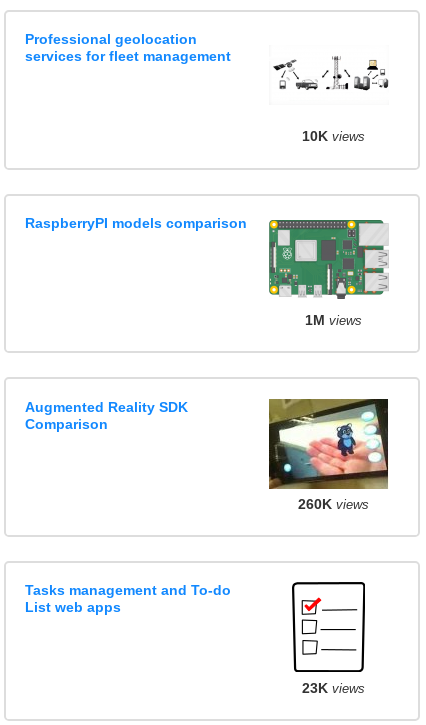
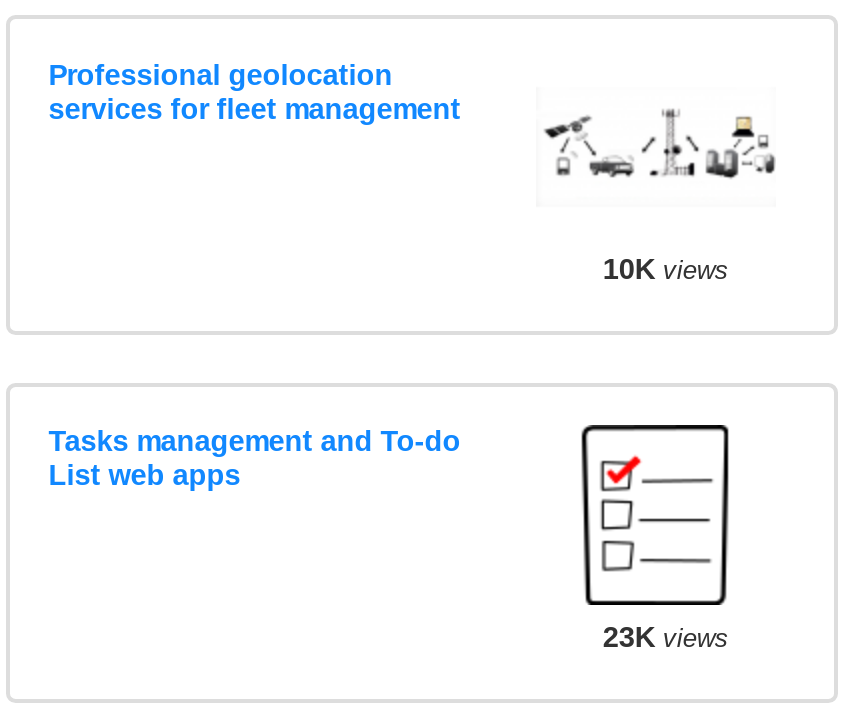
- RaspberryPI models comparison

- [image]
- 1M views

- Augmented Reality SDK
- Comparison

- [image]
- 260K views
